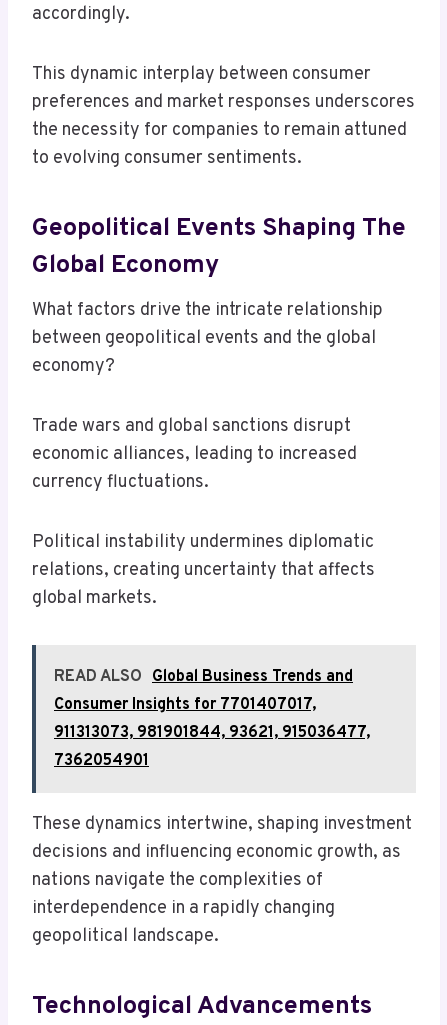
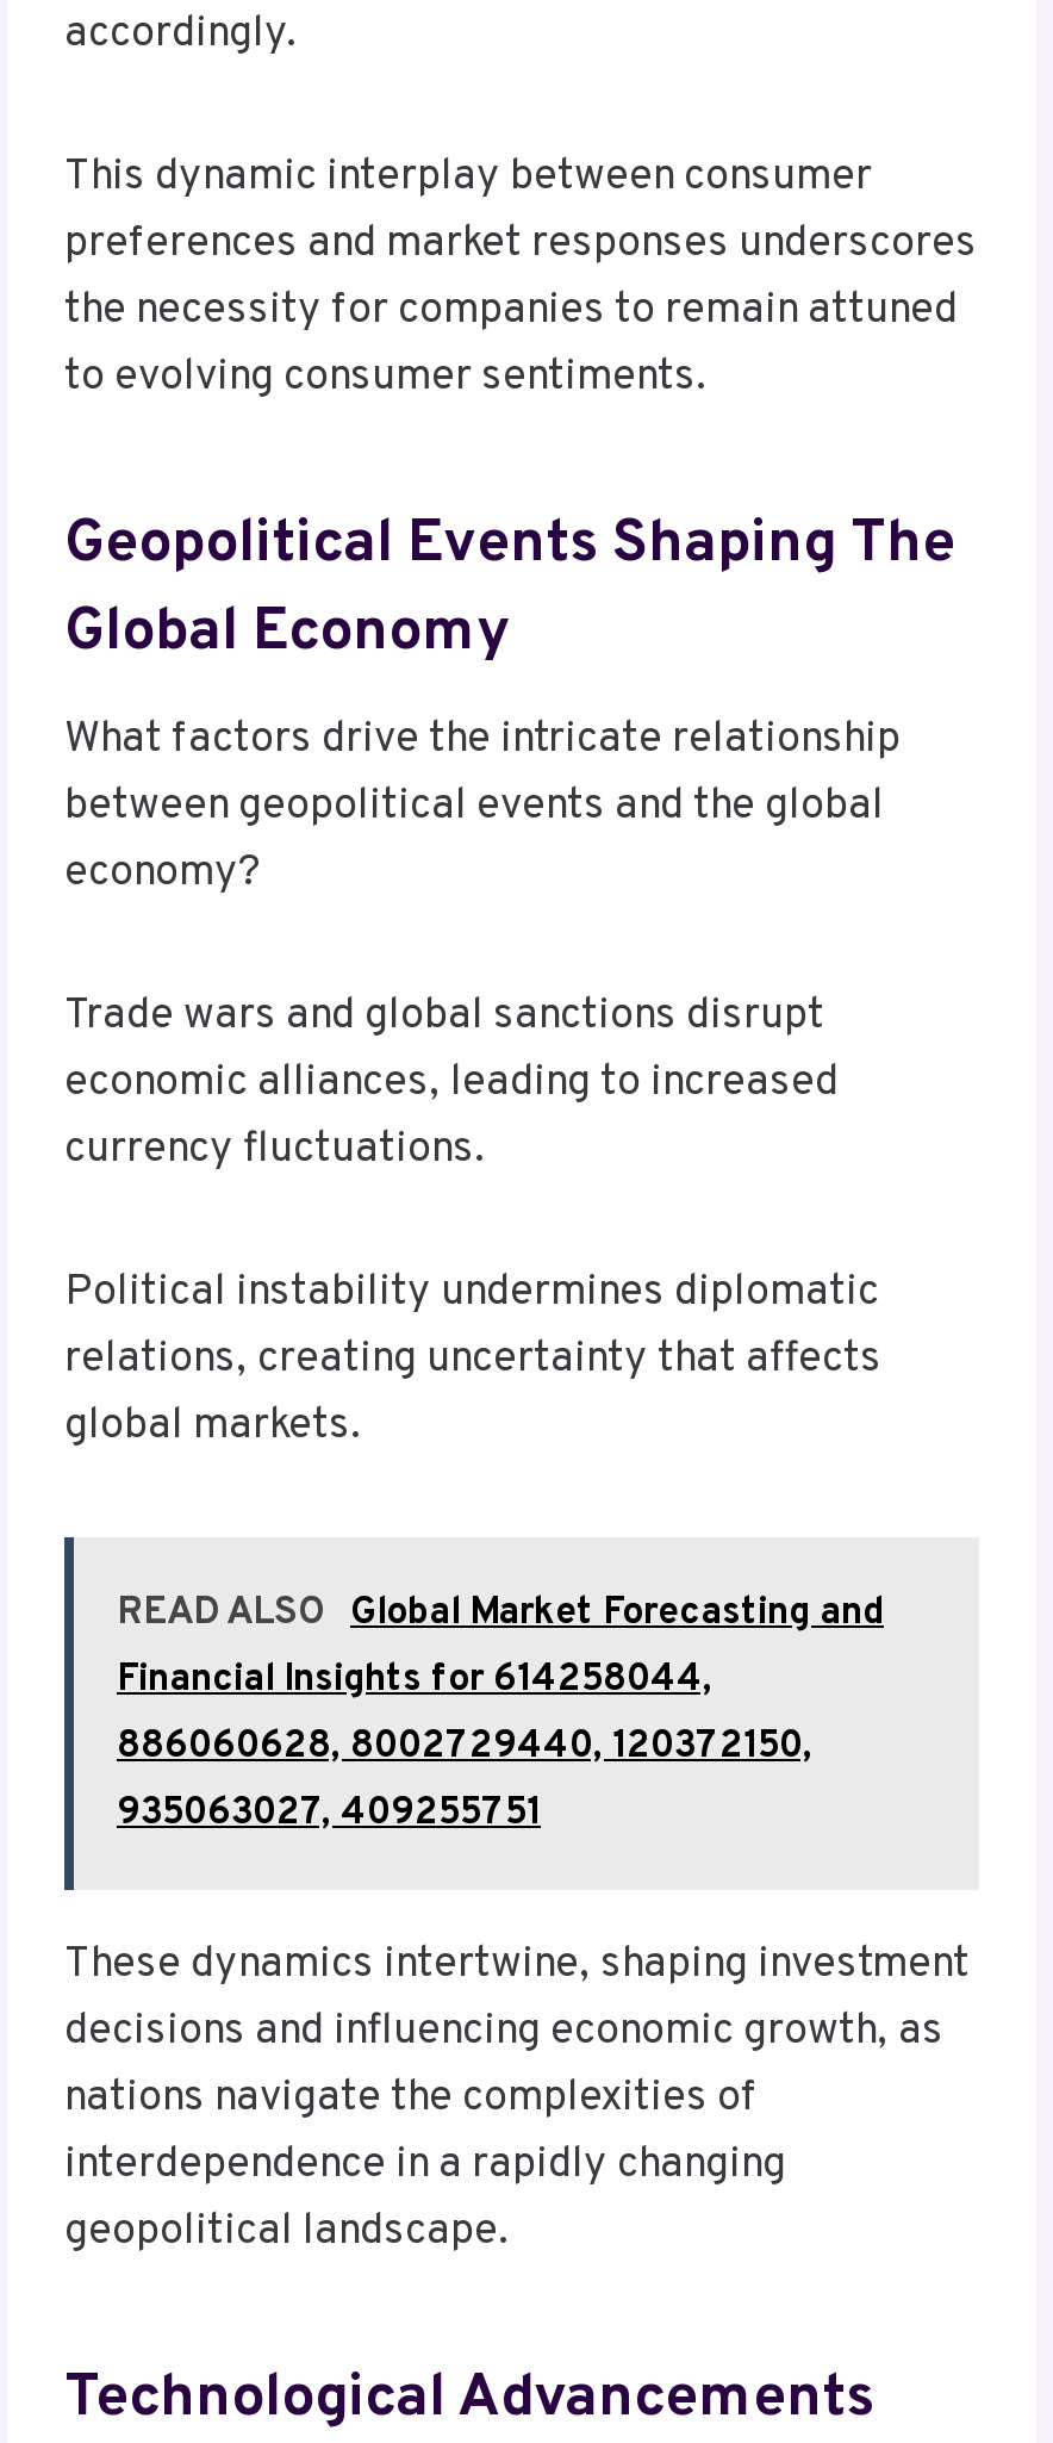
- READ ALSO Global Business Trends and
- Consumer Insights for 7701407017,
- 911313073, 981901844, 93621, 915036477,
- 7362054901
+ READ ALSO Global Market Forecasting and
+ Financial Insights for 614258044,
+ 886060628, 8002729440, 120372150,
+ 935063027, 409255751
